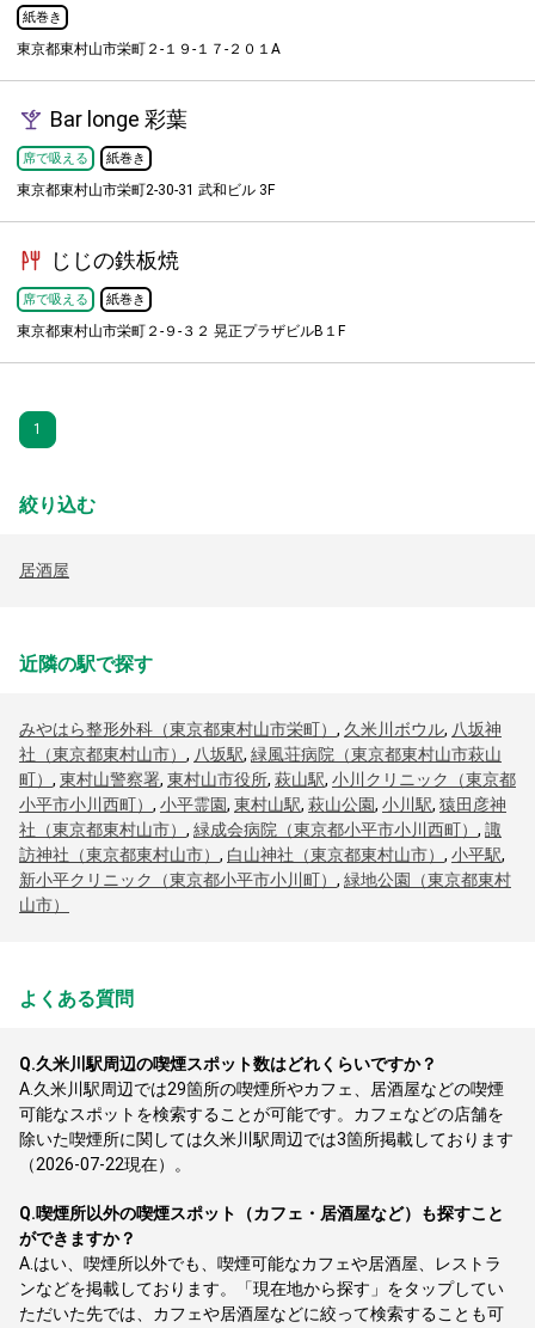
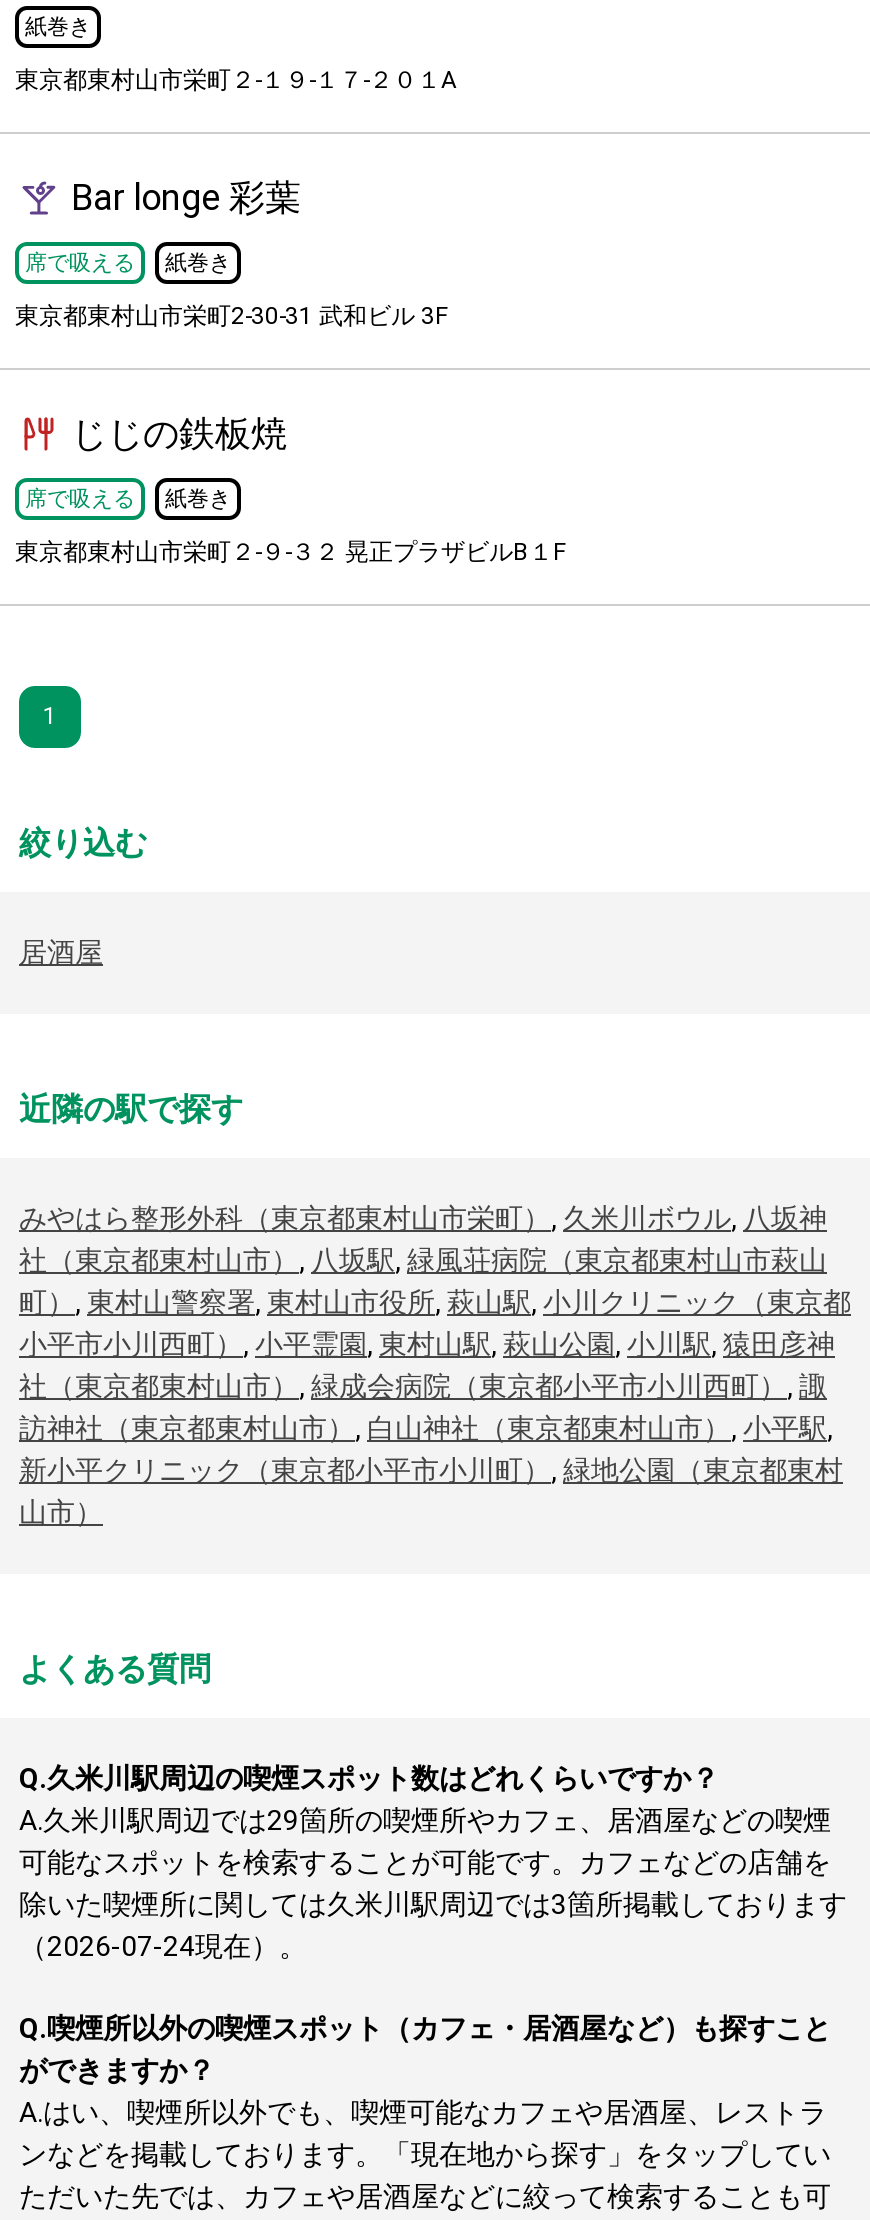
- （2026-07-22現在）。
+ （2026-07-24現在）。
